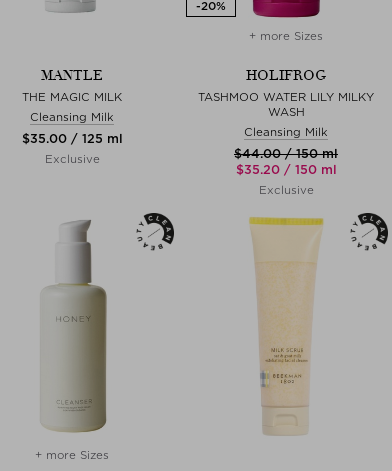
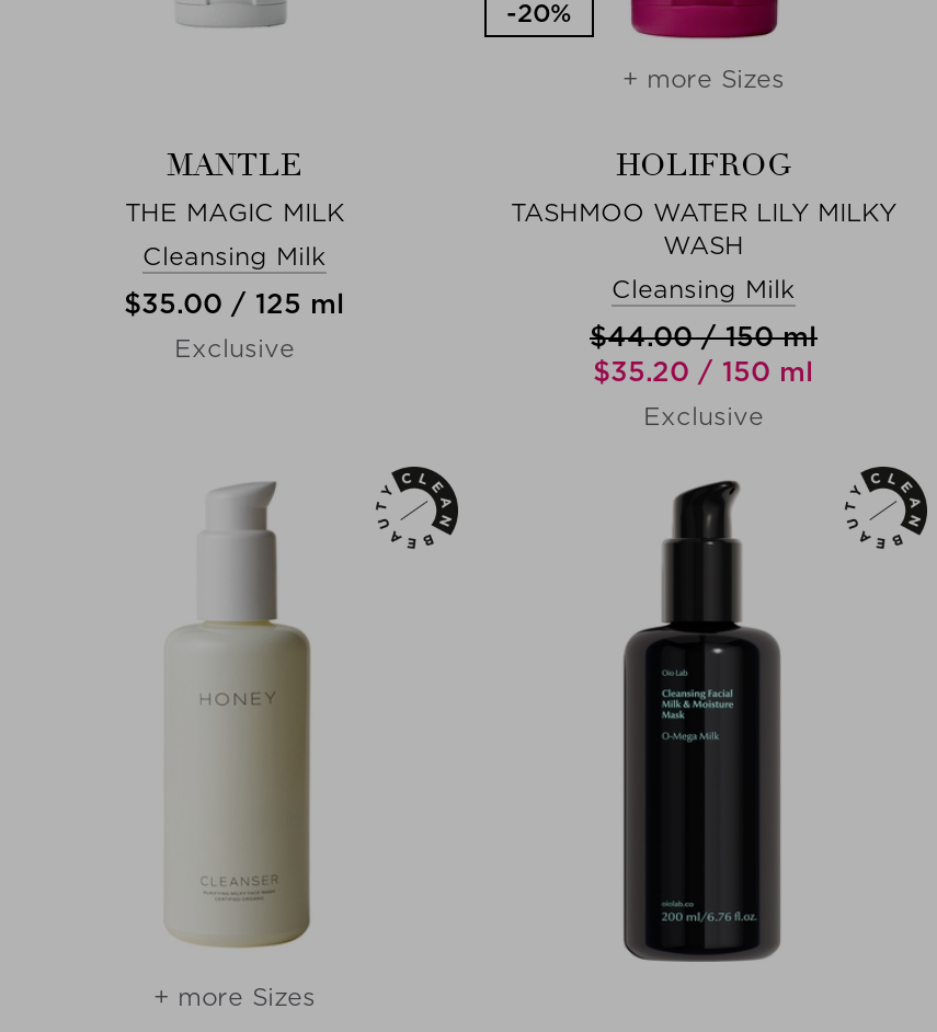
- [image]
+ [image]
